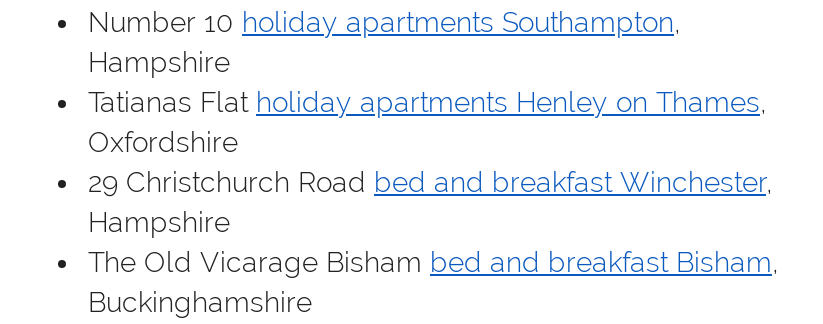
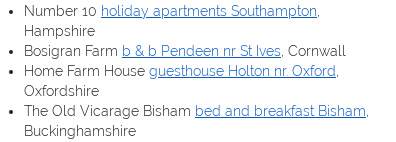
- Tatianas Flat holiday apartments Henley on Thames,
+ Bosigran Farm b & b Pendeen nr St Ives, Cornwall
+ Home Farm House guesthouse Holton nr. Oxford,

moved down: Oxfordshire

- 29 Christchurch Road bed and breakfast Winchester,
- Hampshire
